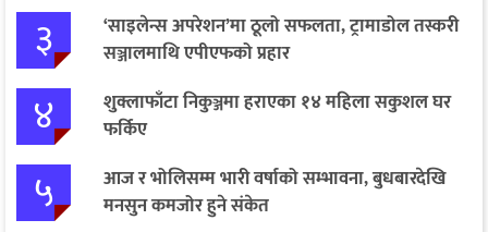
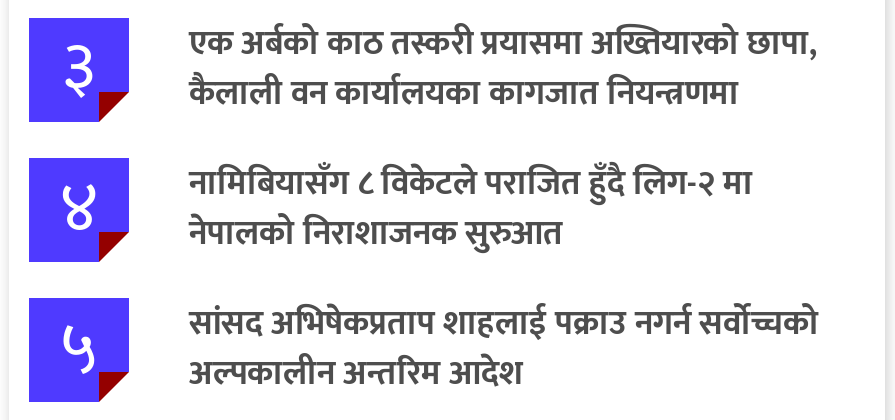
- ‘साइलेन्स अपरेशन’मा ठूलो सफलता, ट्रामाडोल तस्करी
- सञ्जालमाथि एपीएफको प्रहार
+ एक अर्बको काठ तस्करी प्रयासमा अख्तियारको छापा,
+ कैलाली वन कार्यालयका कागजात नियन्त्रणमा

- शुक्लाफाँटा निकुञ्जमा हराएका १४ महिला सकुशल घर
- फर्किए
+ नामिबियासँग ८ विकेटले पराजित हुँदै लिग-२ मा
+ नेपालको निराशाजनक सुरुआत

- आज र भोलिसम्म भारी वर्षाको सम्भावना, बुधबारदेखि
- मनसुन कमजोर हुने संकेत
+ सांसद अभिषेकप्रताप शाहलाई पक्राउ नगर्न सर्वोच्चको
+ अल्पकालीन अन्तरिम आदेश
